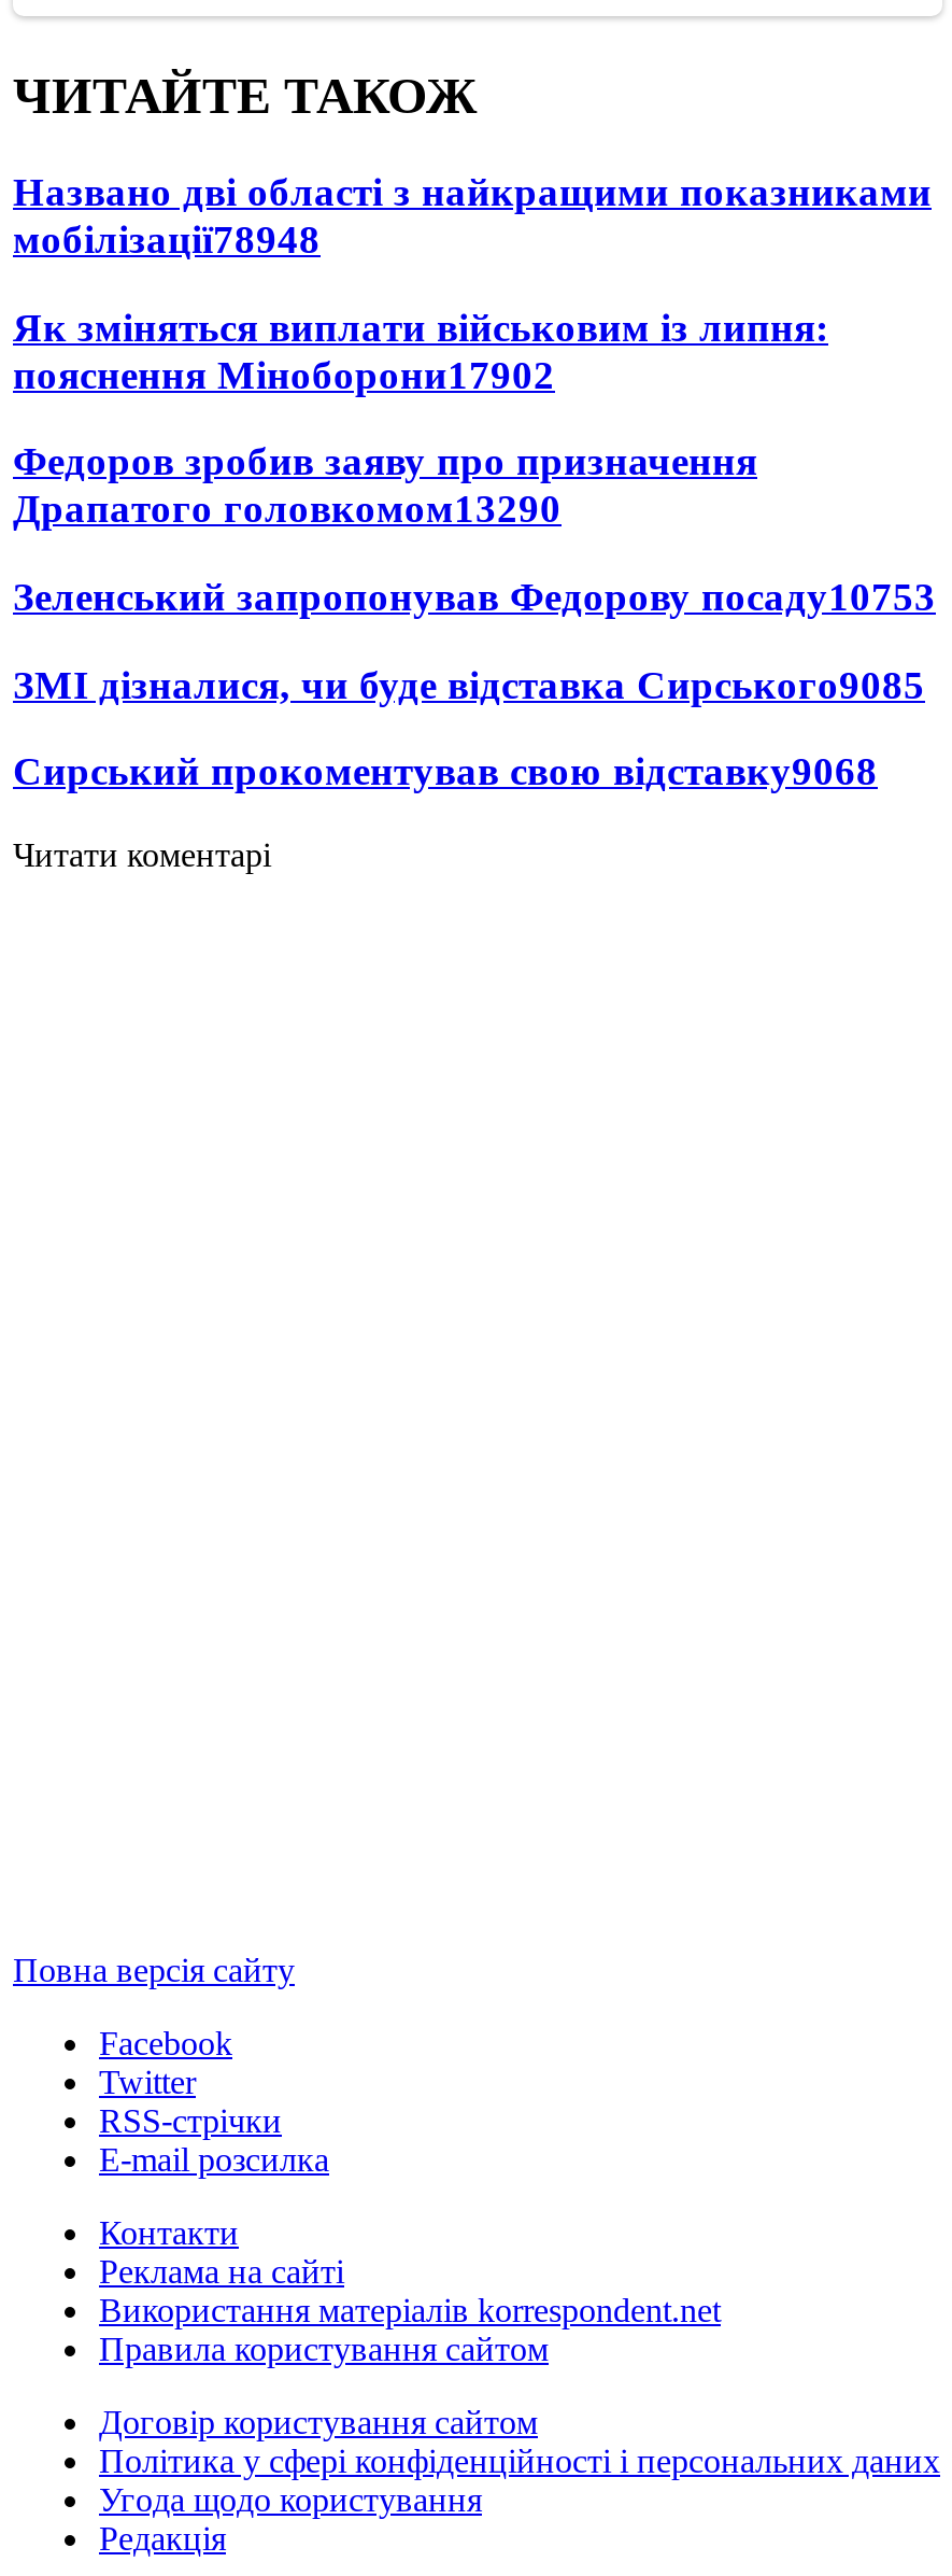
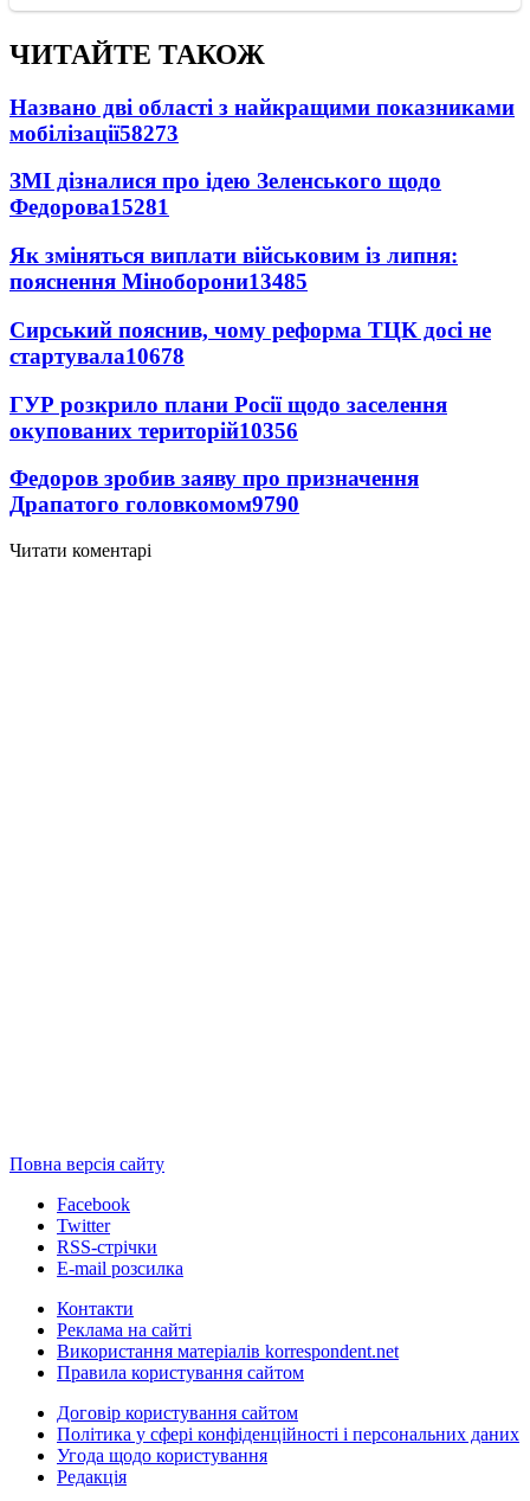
- мобілізації78948
+ мобілізації58273
+ ЗМІ дізналися про ідею Зеленського щодо
+ Федорова15281

- пояснення Міноборони17902
+ пояснення Міноборони13485
+ Сирський пояснив, чому реформа ТЦК досі не
+ стартувала10678
+ ГУР розкрило плани Росії щодо заселення
+ окупованих територій10356

moved down: Федоров зробив заяву про призначення

- Драпатого головкомом13290
- Зеленський запропонував Федорову посаду10753
- ЗМІ дізналися, чи буде відставка Сирського9085
- Сирський прокоментував свою відставку9068
+ Драпатого головкомом9790
